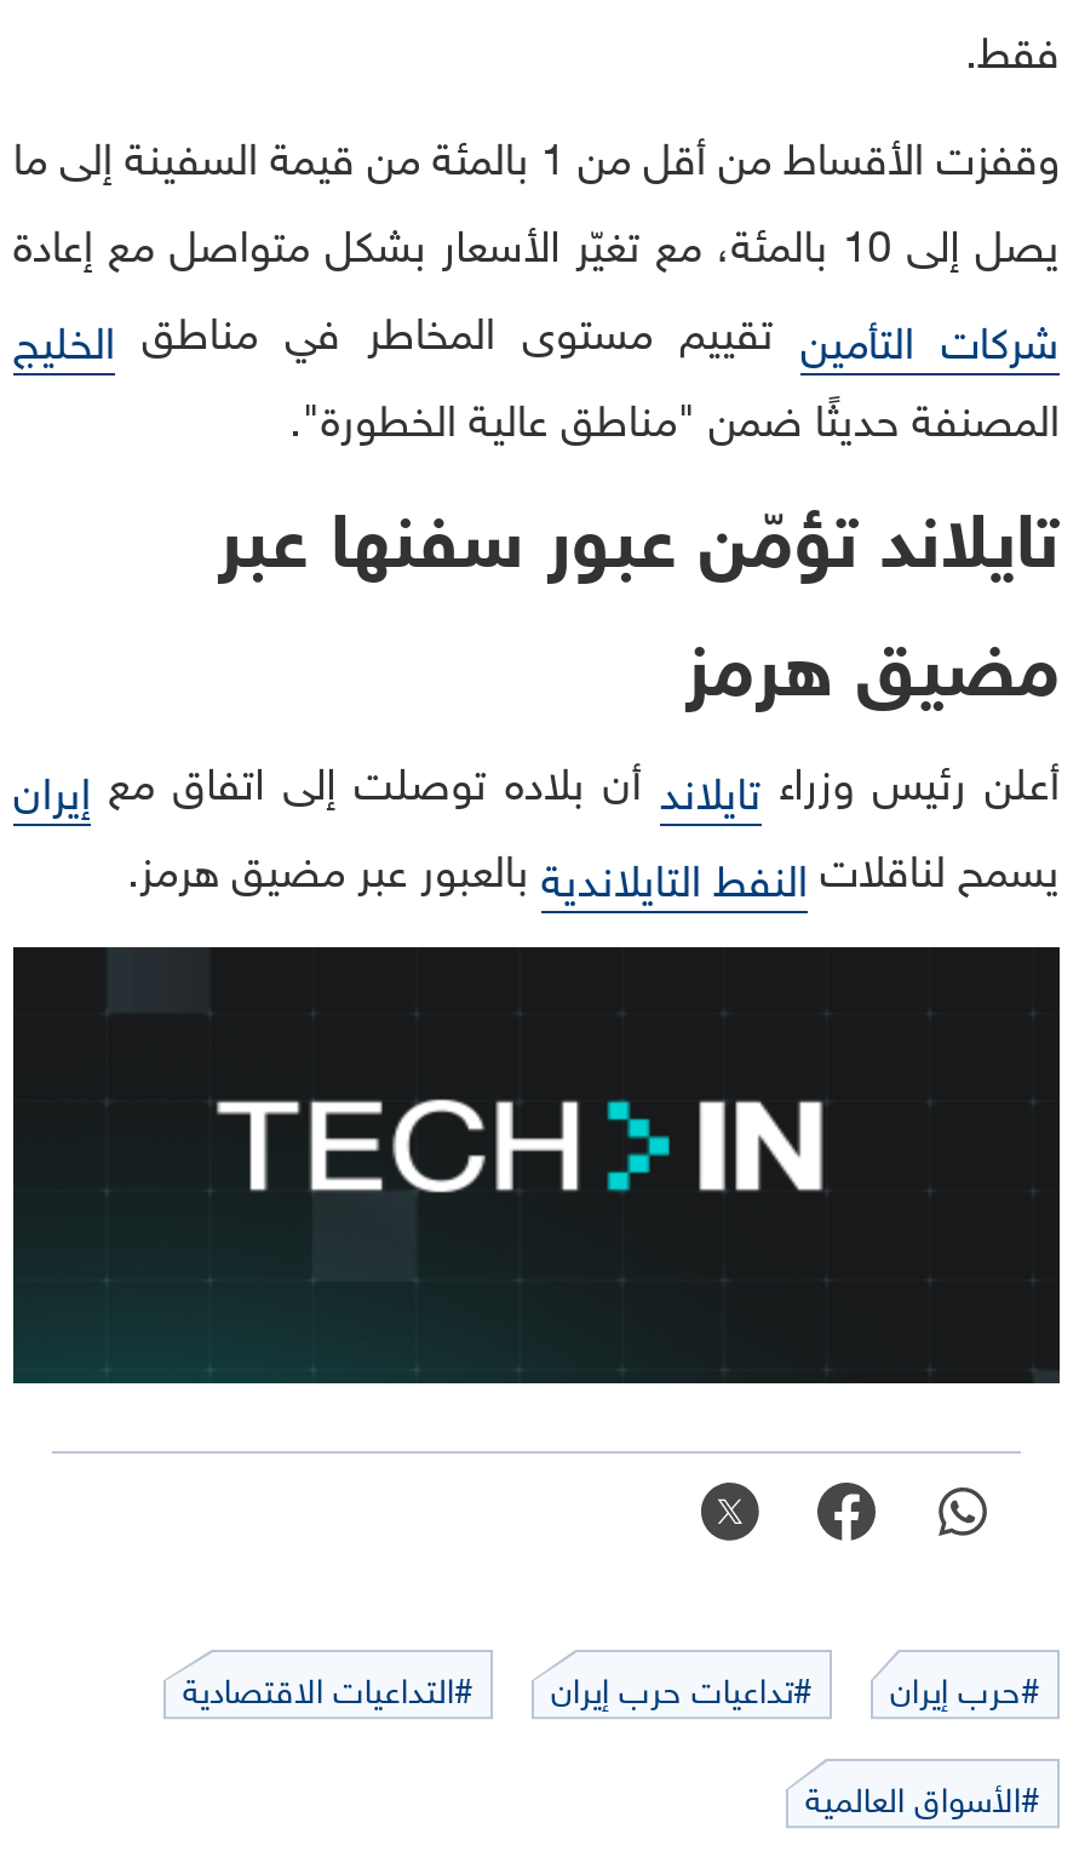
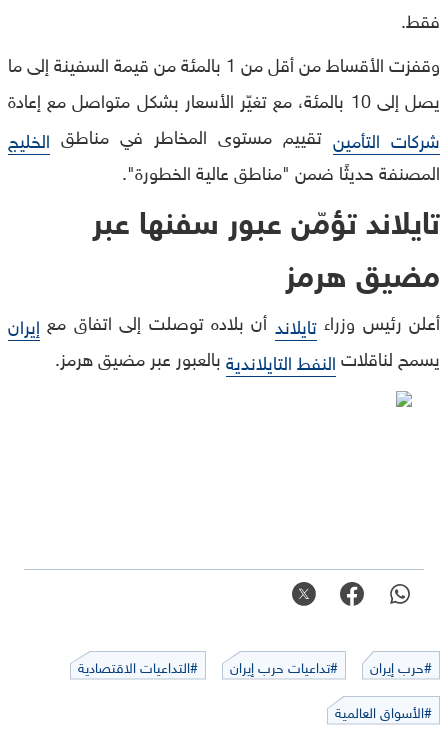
- [image]
